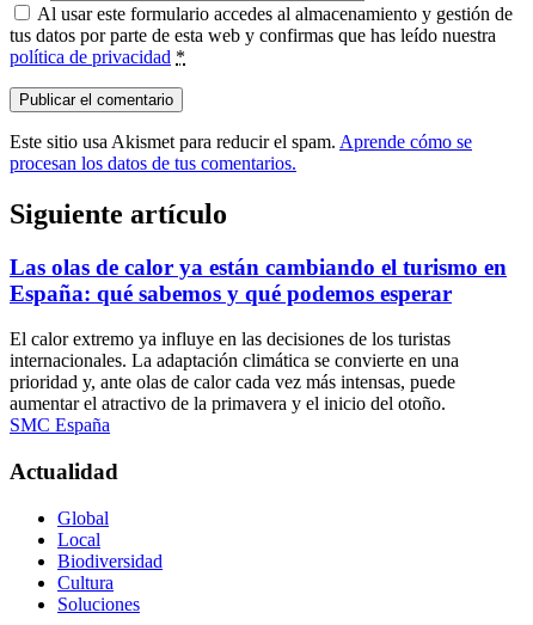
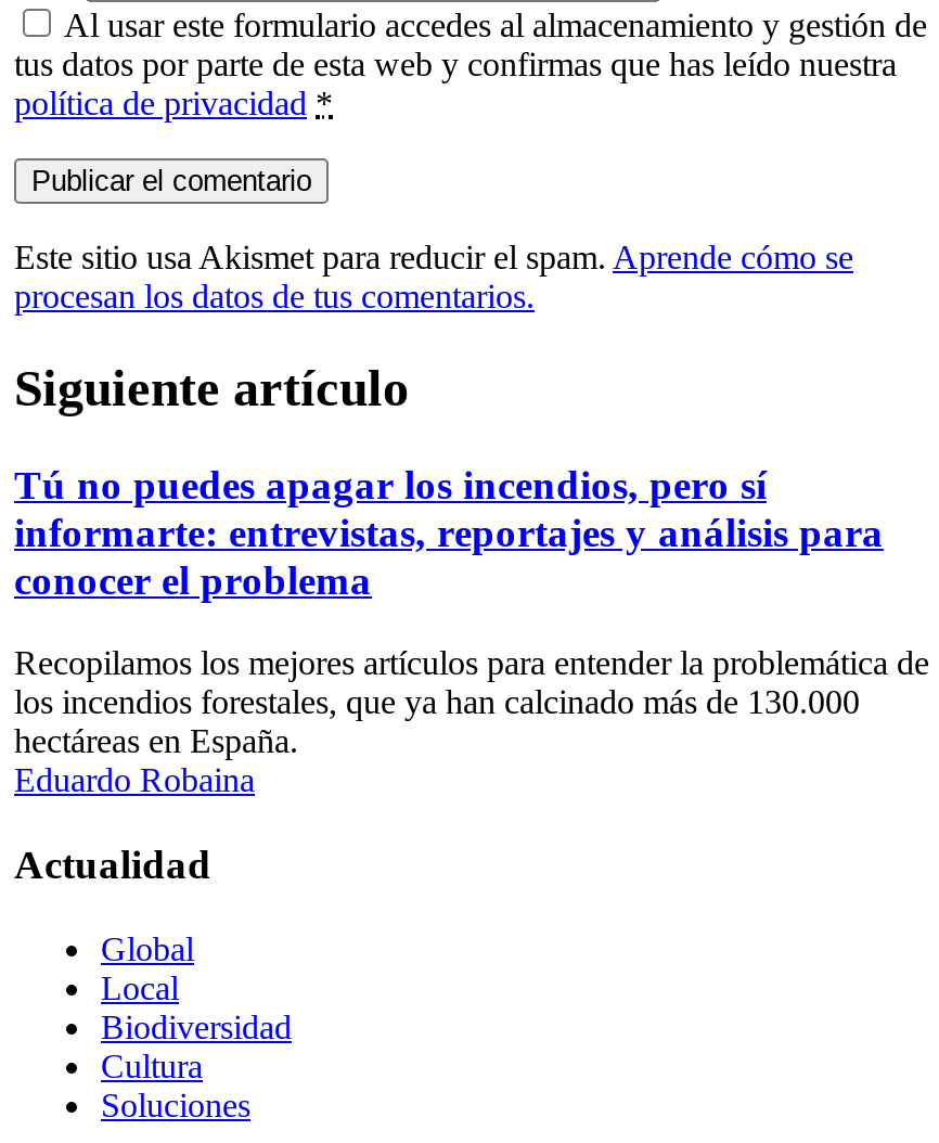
- Las olas de calor ya están cambiando el turismo en
- España: qué sabemos y qué podemos esperar
+ Tú no puedes apagar los incendios, pero sí
+ informarte: entrevistas, reportajes y análisis para
+ conocer el problema

- El calor extremo ya influye en las decisiones de los turistas
- internacionales. La adaptación climática se convierte en una
- prioridad y, ante olas de calor cada vez más intensas, puede
- aumentar el atractivo de la primavera y el inicio del otoño.
- SMC España
+ Recopilamos los mejores artículos para entender la problemática de
+ los incendios forestales, que ya han calcinado más de 130.000
+ hectáreas en España.
+ Eduardo Robaina
